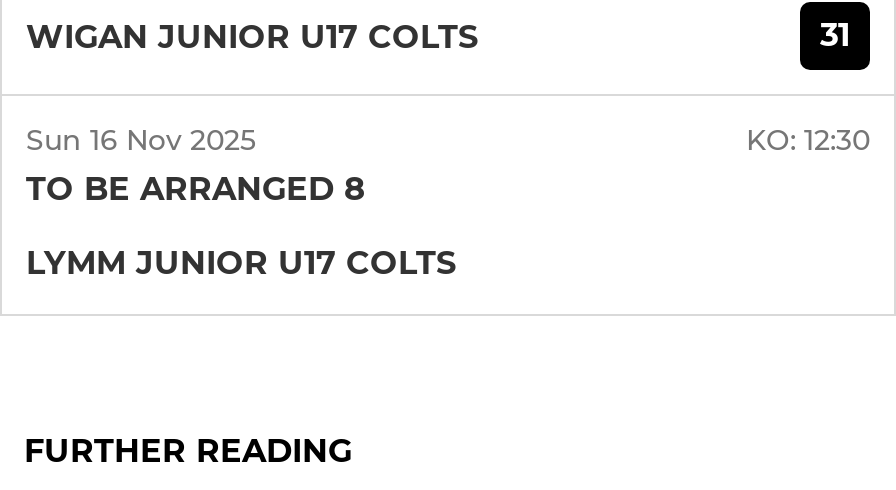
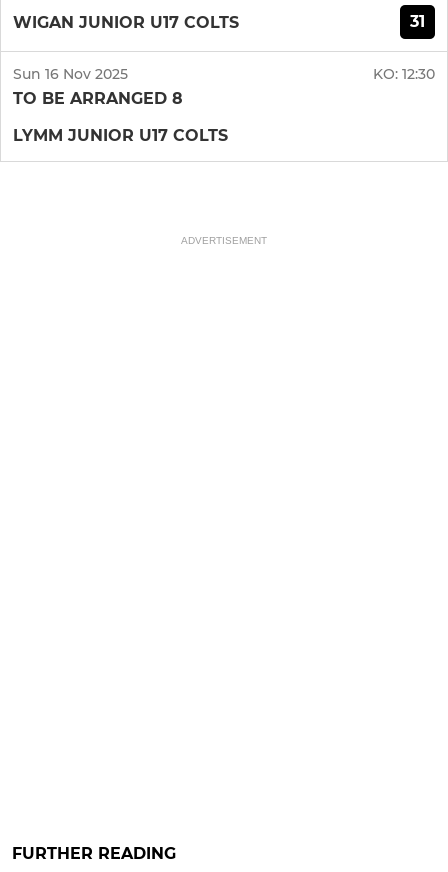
+ ADVERTISEMENT
